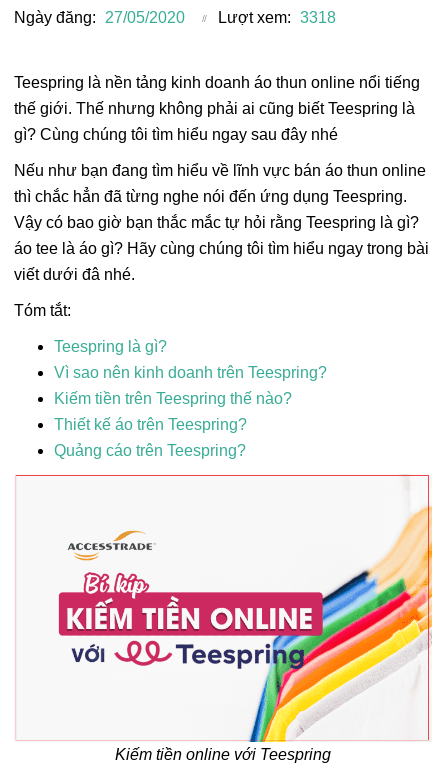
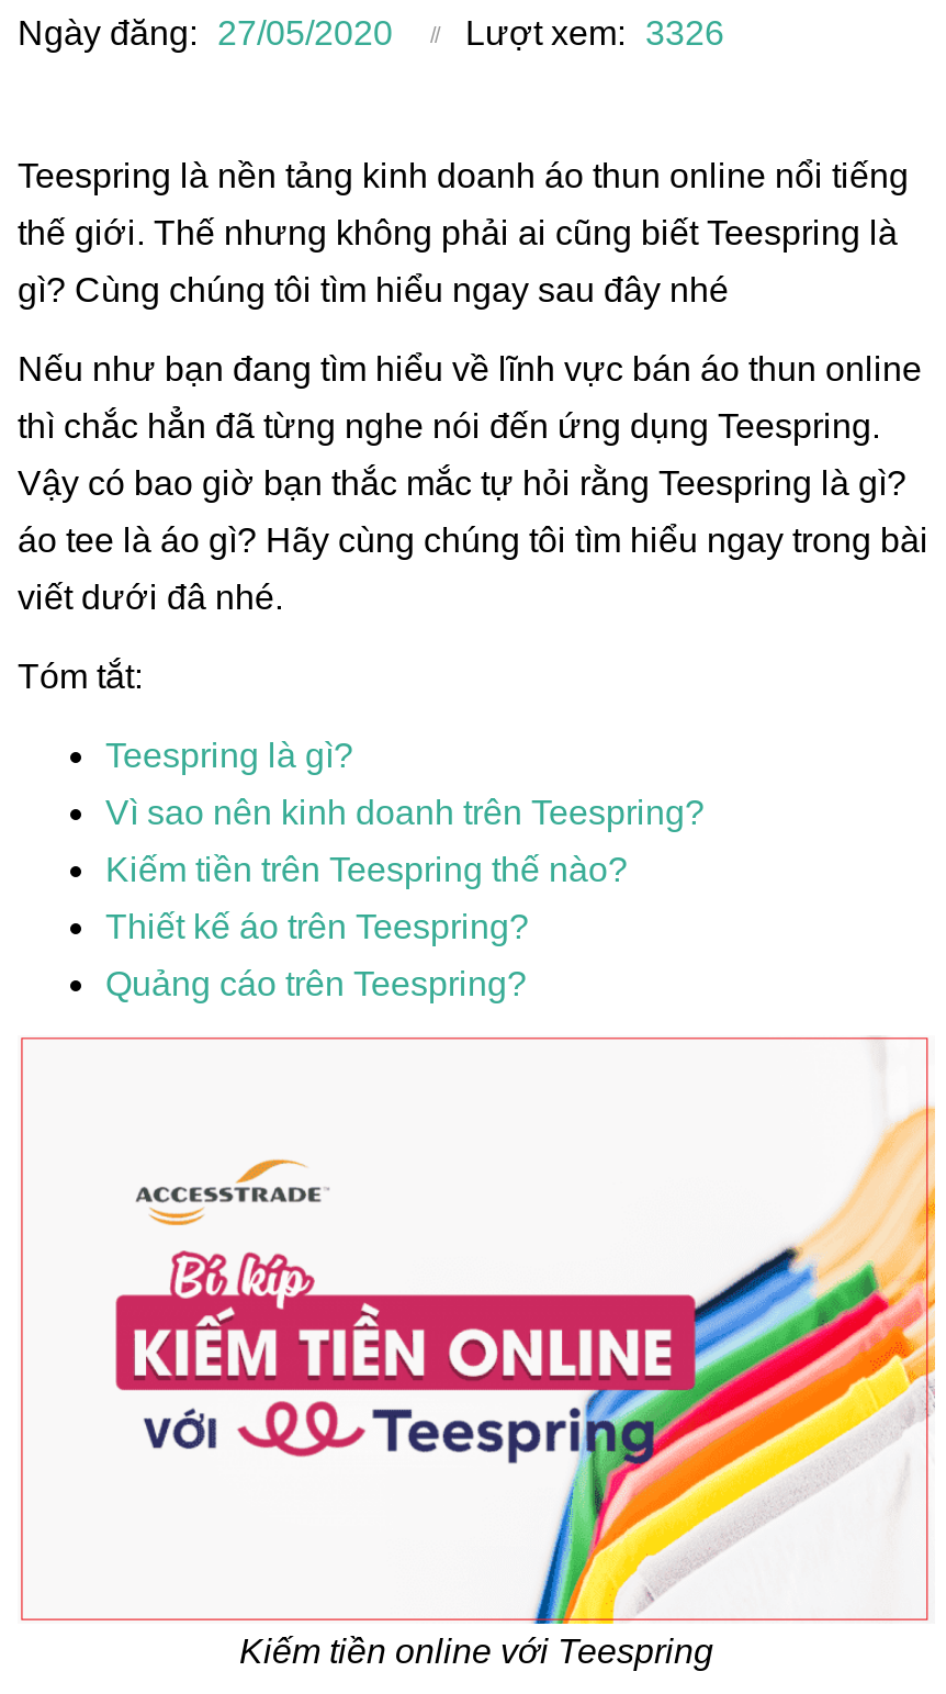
- Ngày đăng: 27/05/2020 Lượt xem: 3318
+ Ngày đăng: 27/05/2020 Lượt xem: 3326
